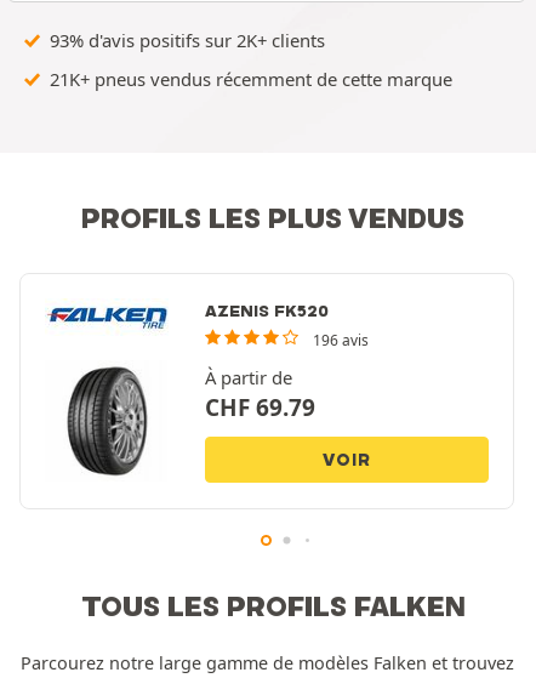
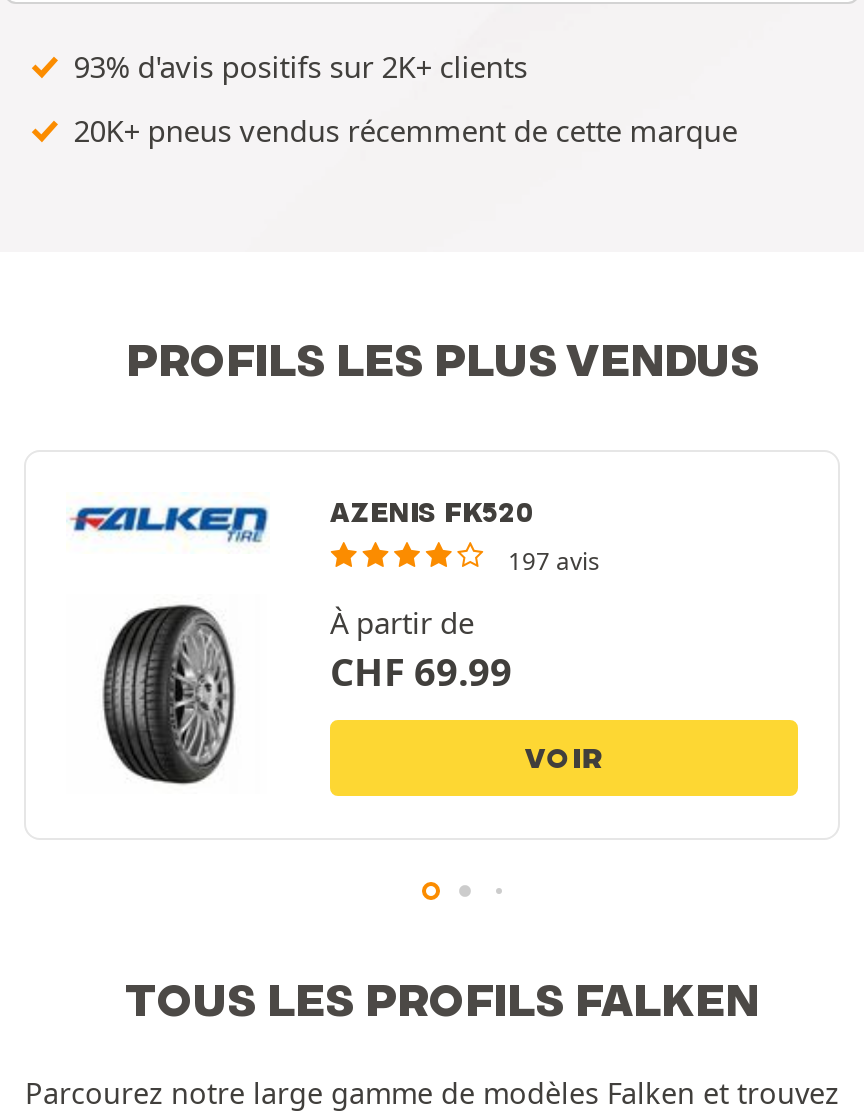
- 21K+ pneus vendus récemment de cette marque
+ 20K+ pneus vendus récemment de cette marque

- 196 avis
+ 197 avis

- CHF 69.79
+ CHF 69.99
